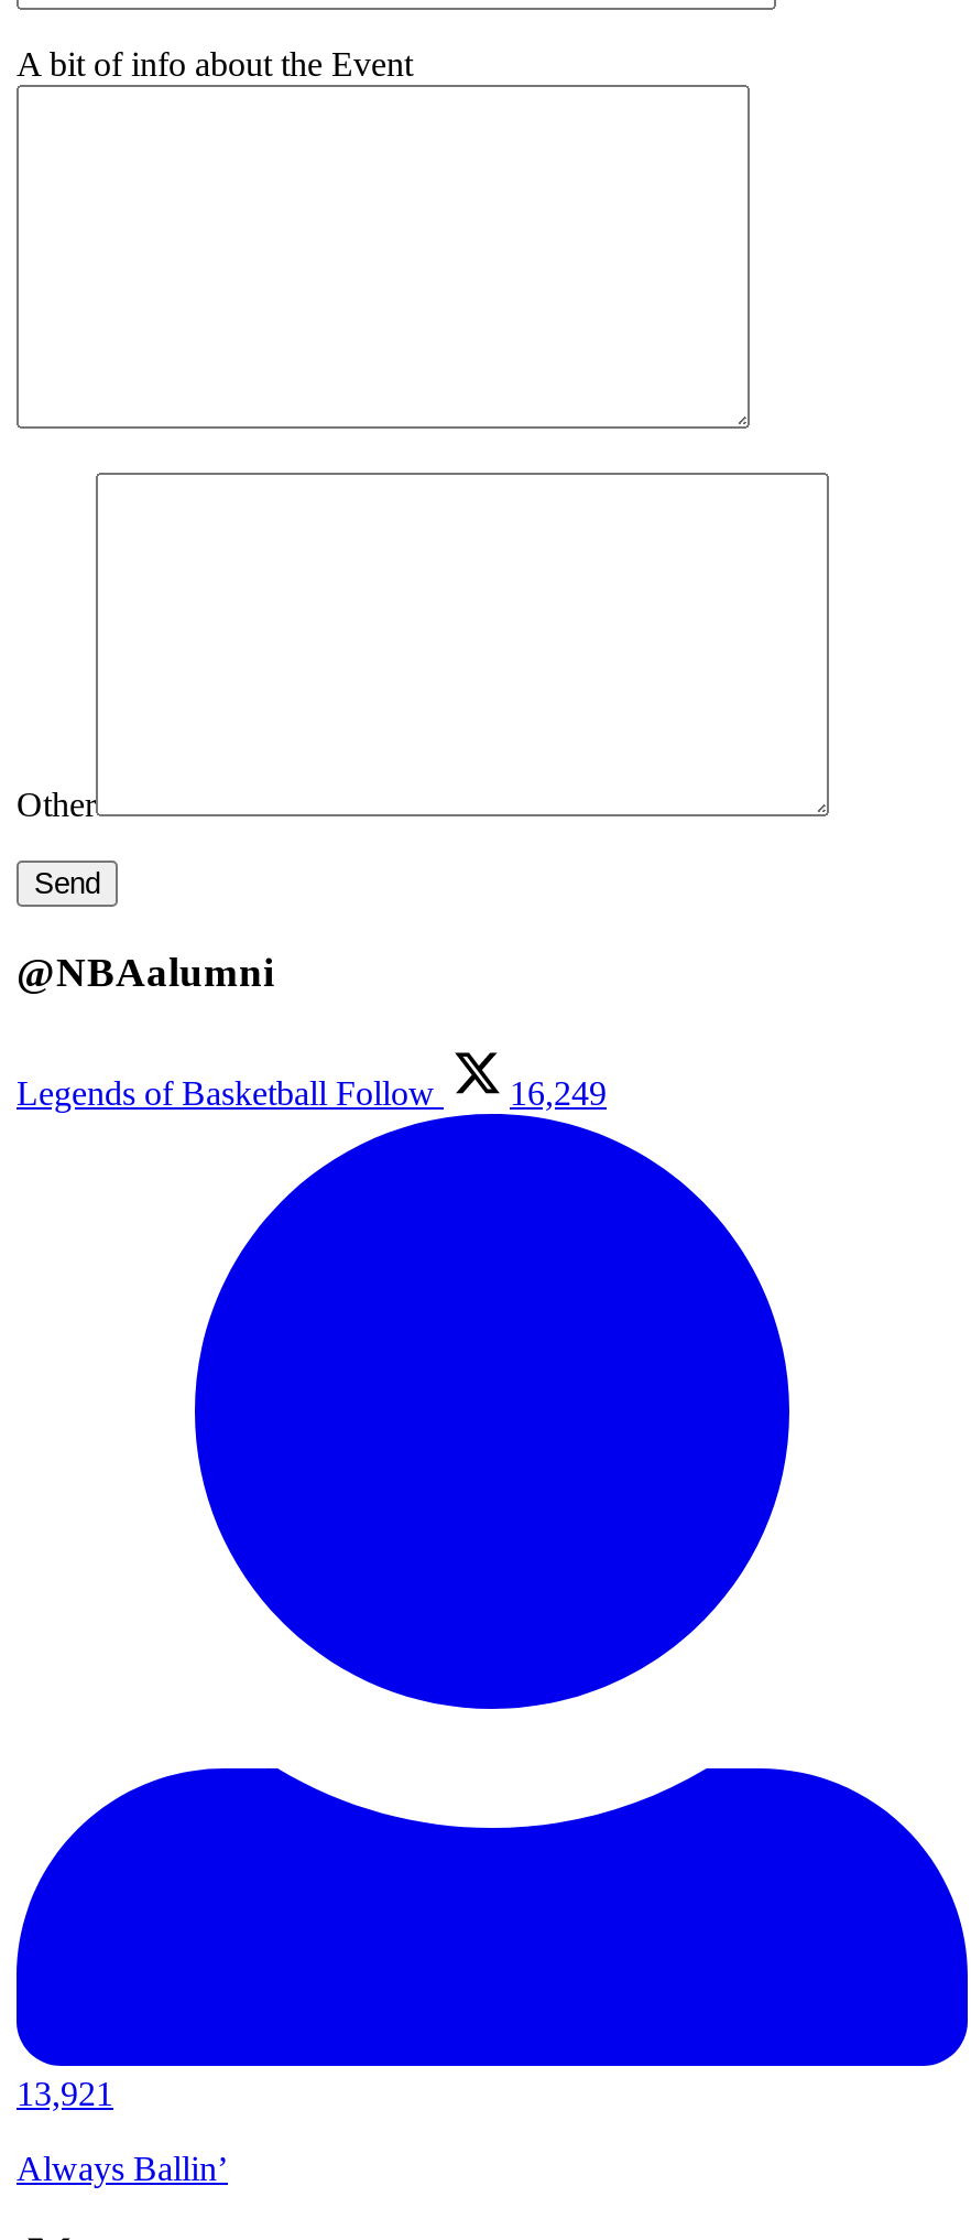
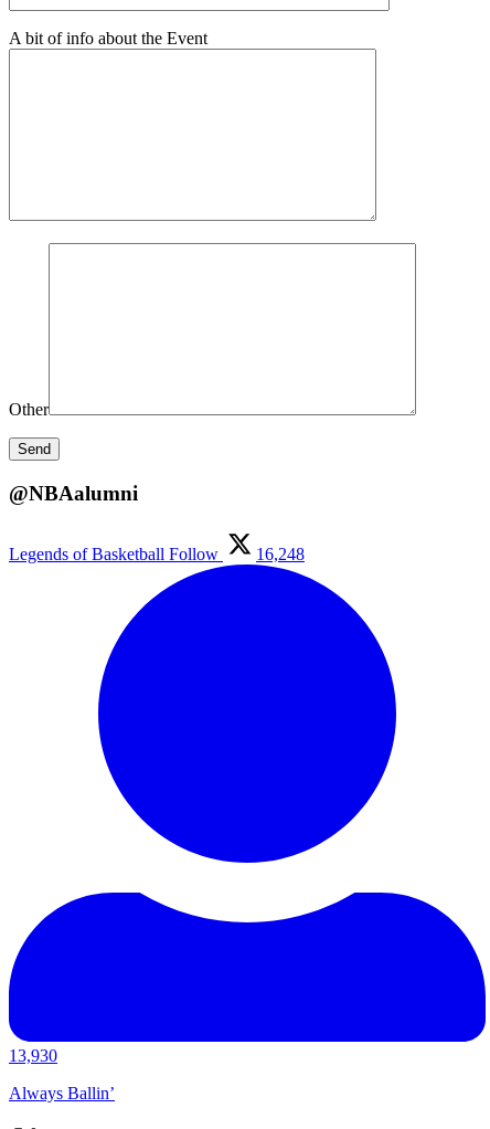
- Legends of Basketball Follow 16,249
+ Legends of Basketball Follow 16,248

- 13,921
+ 13,930
